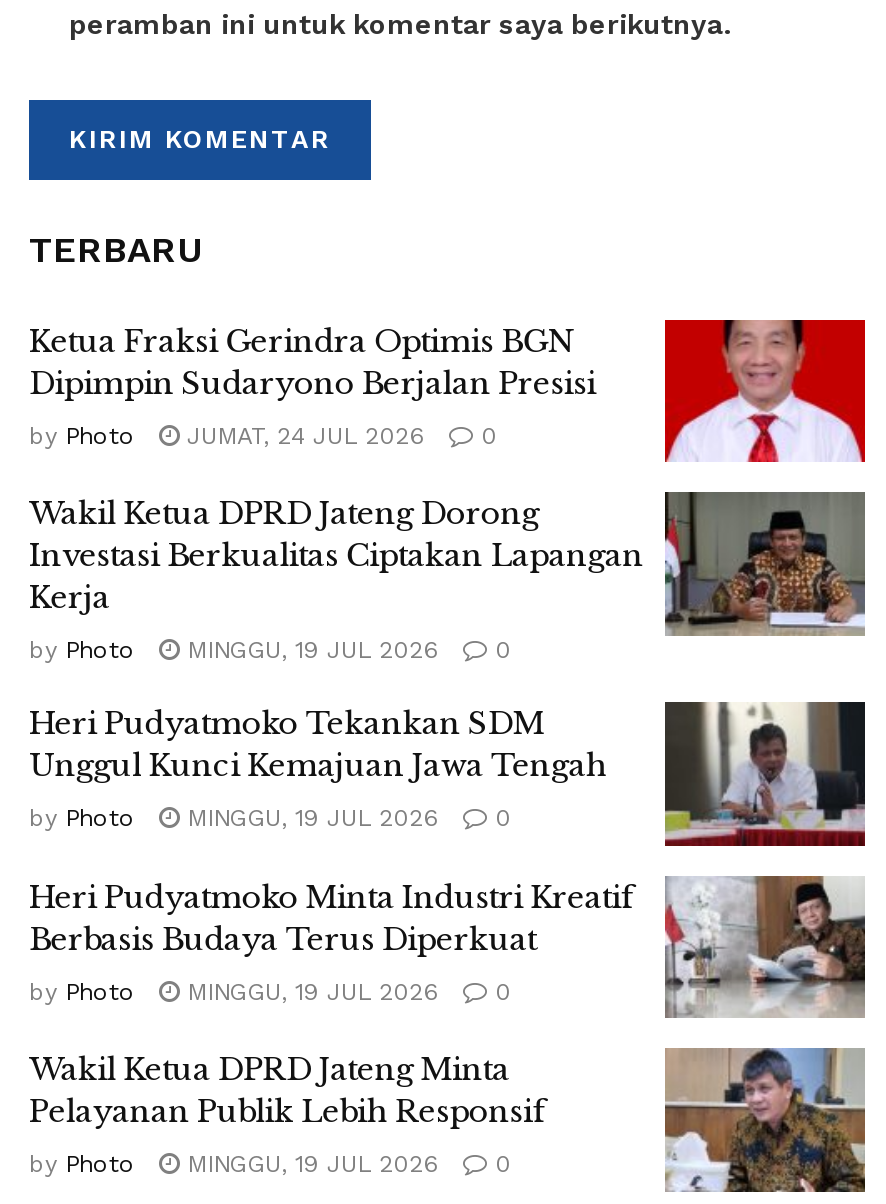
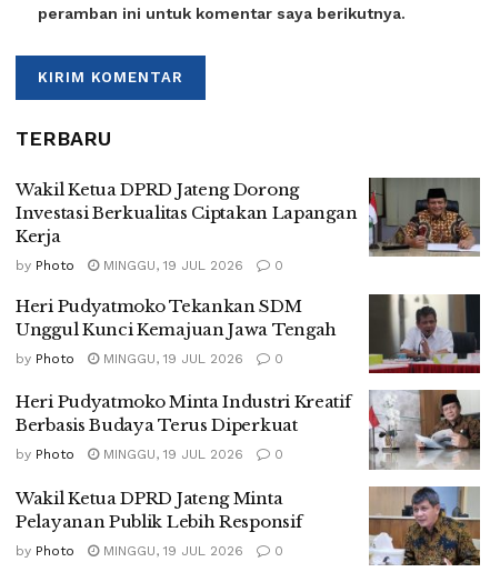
- [image]
- Ketua Fraksi Gerindra Optimis BGN
- Dipimpin Sudaryono Berjalan Presisi
- by Photo
- JUMAT, 24 JUL 2026
- 0
